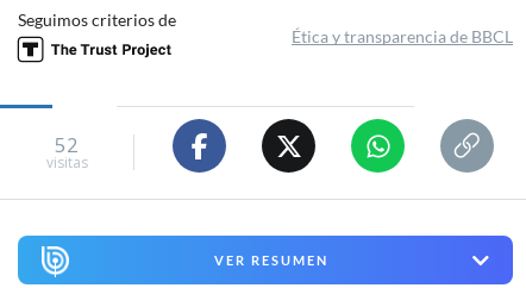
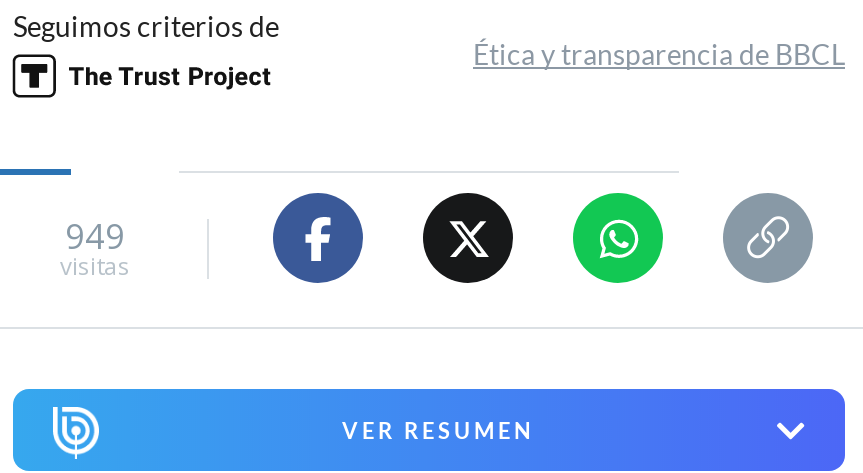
- 52
+ 949
